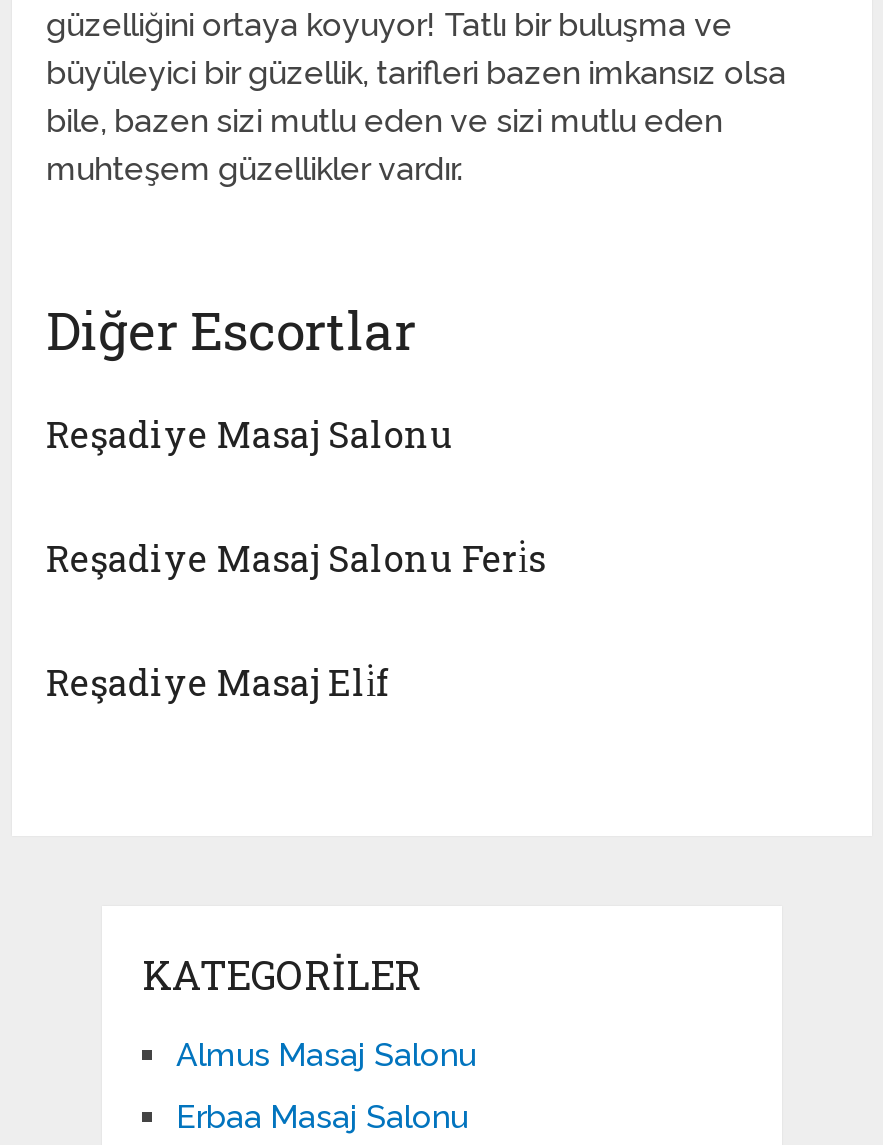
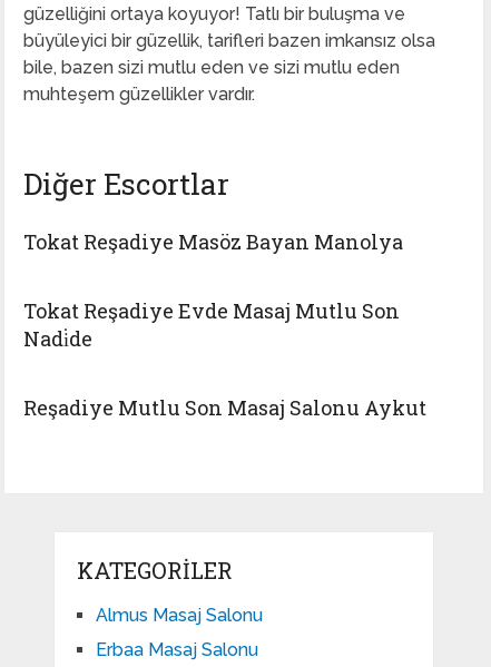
- Reşadiye Masaj Salonu
+ Tokat Reşadiye Masöz Bayan Manolya

- Reşadiye Masaj Salonu Feri̇s
+ Tokat Reşadiye Evde Masaj Mutlu Son
+ Nadi̇de

- Reşadiye Masaj Eli̇f
+ Reşadiye Mutlu Son Masaj Salonu Aykut
